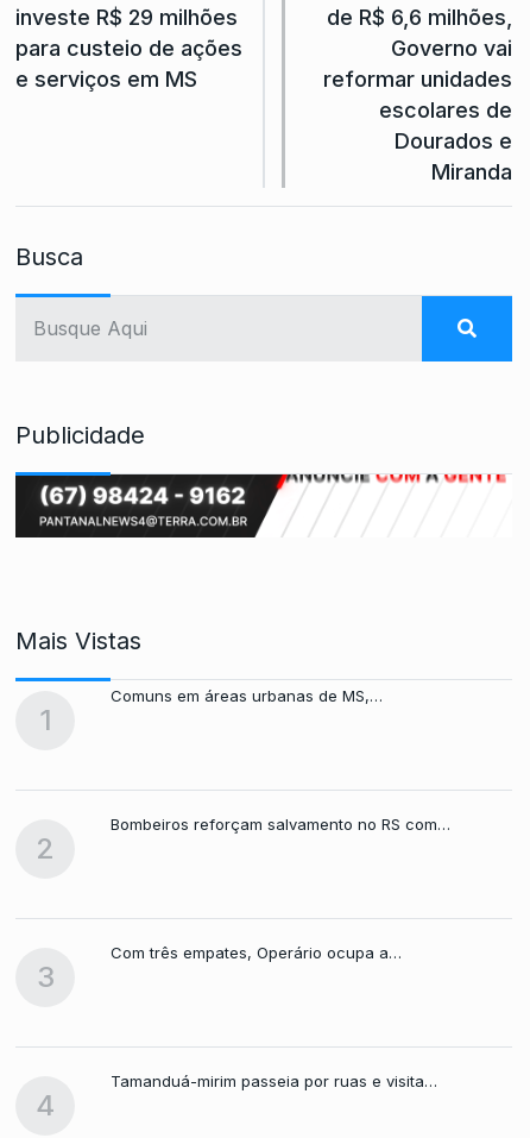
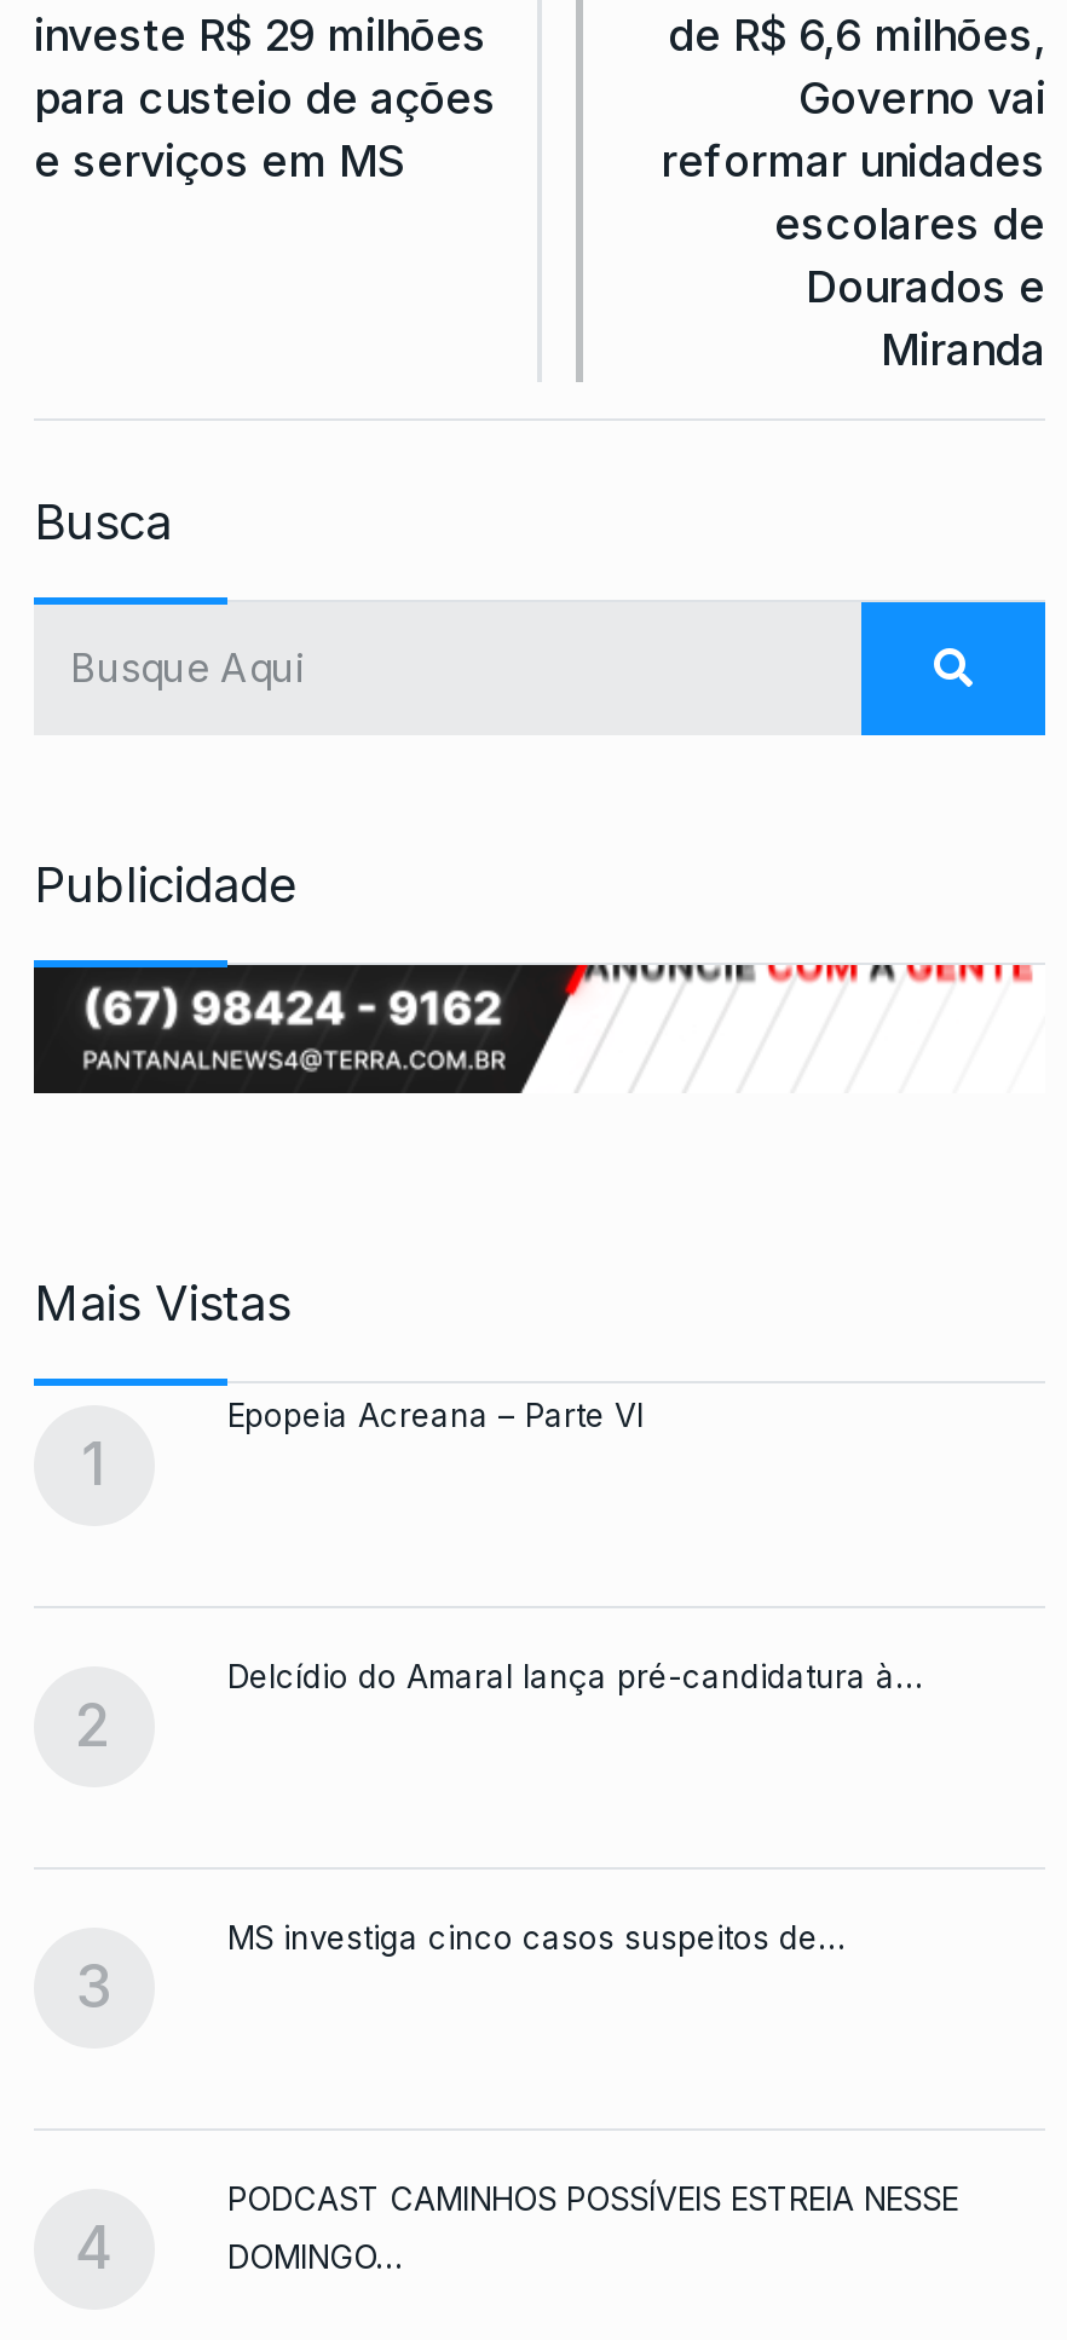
- Comuns em áreas urbanas de MS,…
+ Epopeia Acreana – Parte VI

- Bombeiros reforçam salvamento no RS com…
+ Delcídio do Amaral lança pré-candidatura à…

- Com três empates, Operário ocupa a…
+ MS investiga cinco casos suspeitos de…

- Tamanduá-mirim passeia por ruas e visita…
+ PODCAST CAMINHOS POSSÍVEIS ESTREIA NESSE
+ DOMINGO…
